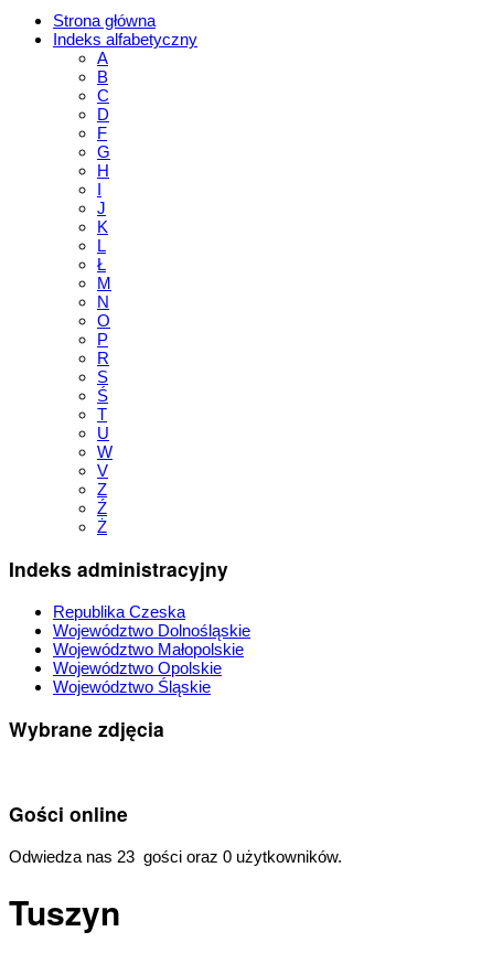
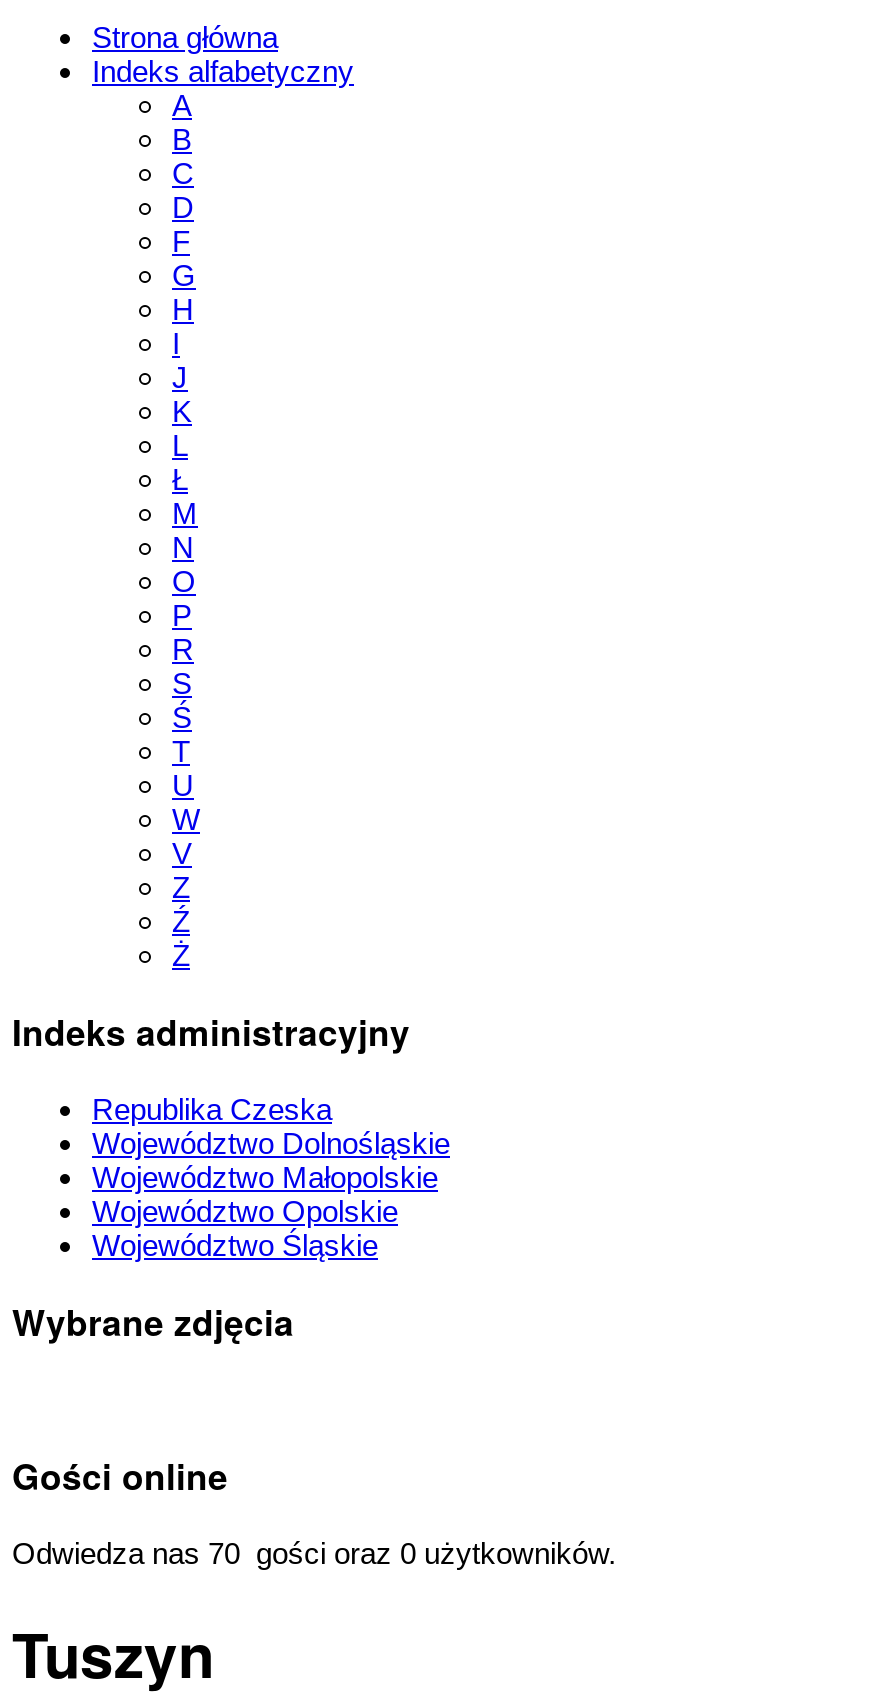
- Odwiedza nas 23 gości oraz 0 użytkowników.
+ Odwiedza nas 70 gości oraz 0 użytkowników.
